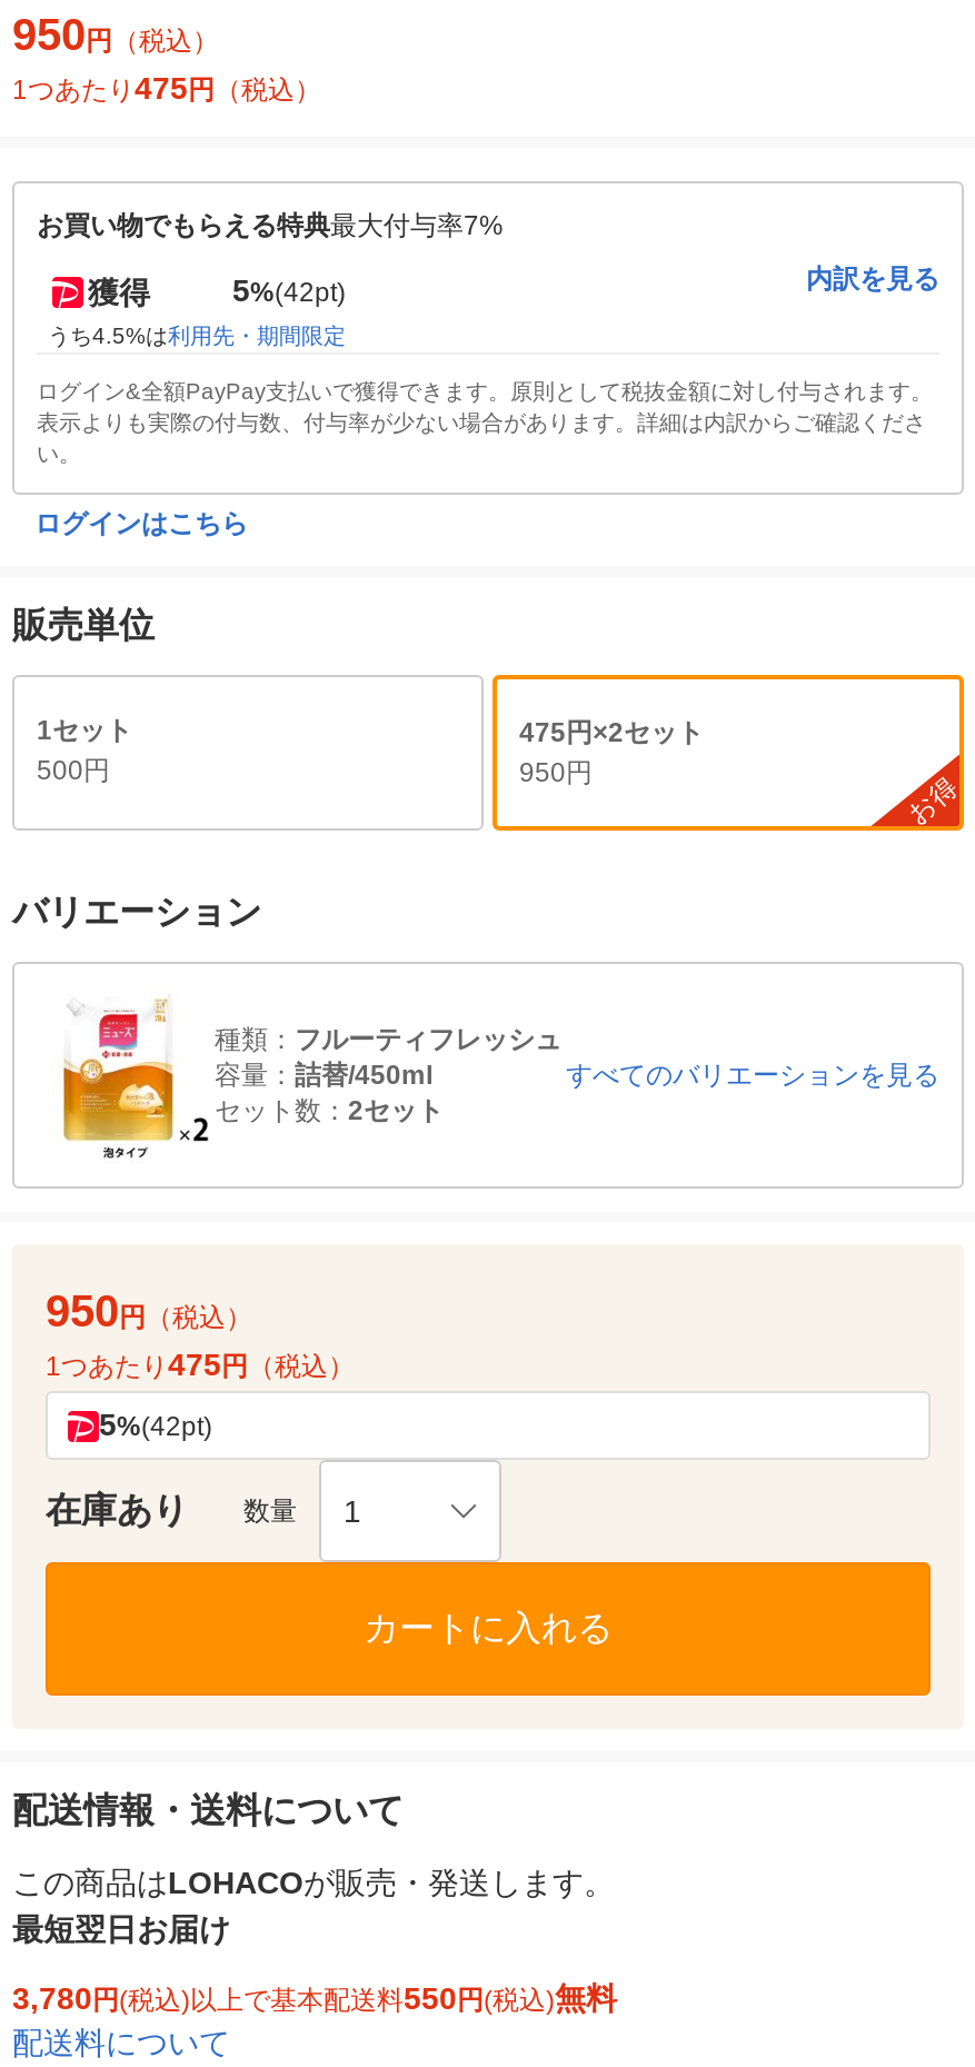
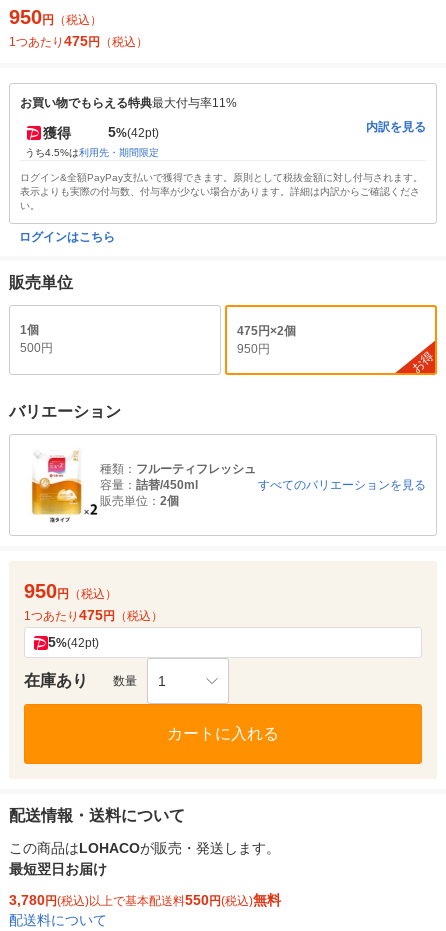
- お買い物でもらえる特典最大付与率7%
+ お買い物でもらえる特典最大付与率11%

- 1セット
+ 1個

- 475円×2セット
+ 475円×2個

- セット数：2セット
+ 販売単位：2個
